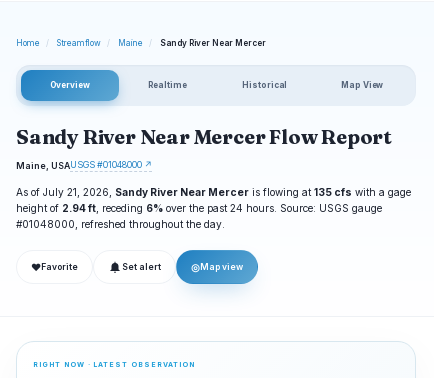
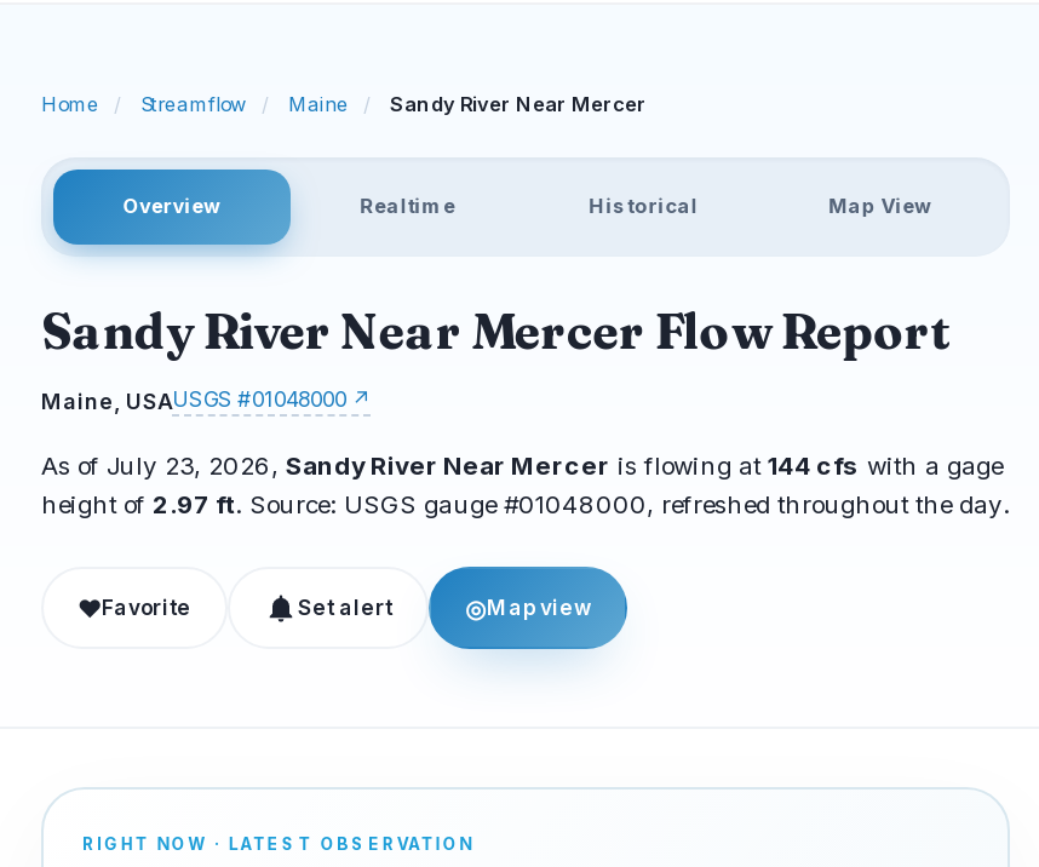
- As of July 21, 2026, Sandy River Near Mercer is flowing at 135 cfs with a gage
- height of 2.94 ft, receding 6% over the past 24 hours. Source: USGS gauge
- #01048000, refreshed throughout the day.
+ As of July 23, 2026, Sandy River Near Mercer is flowing at 144 cfs with a gage
+ height of 2.97 ft. Source: USGS gauge #01048000, refreshed throughout the day.
